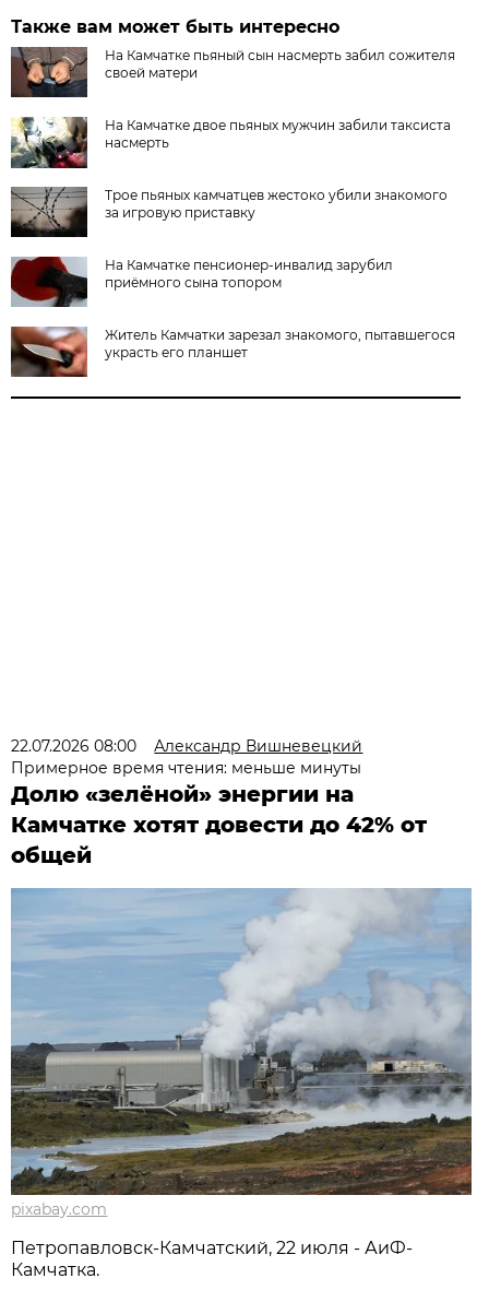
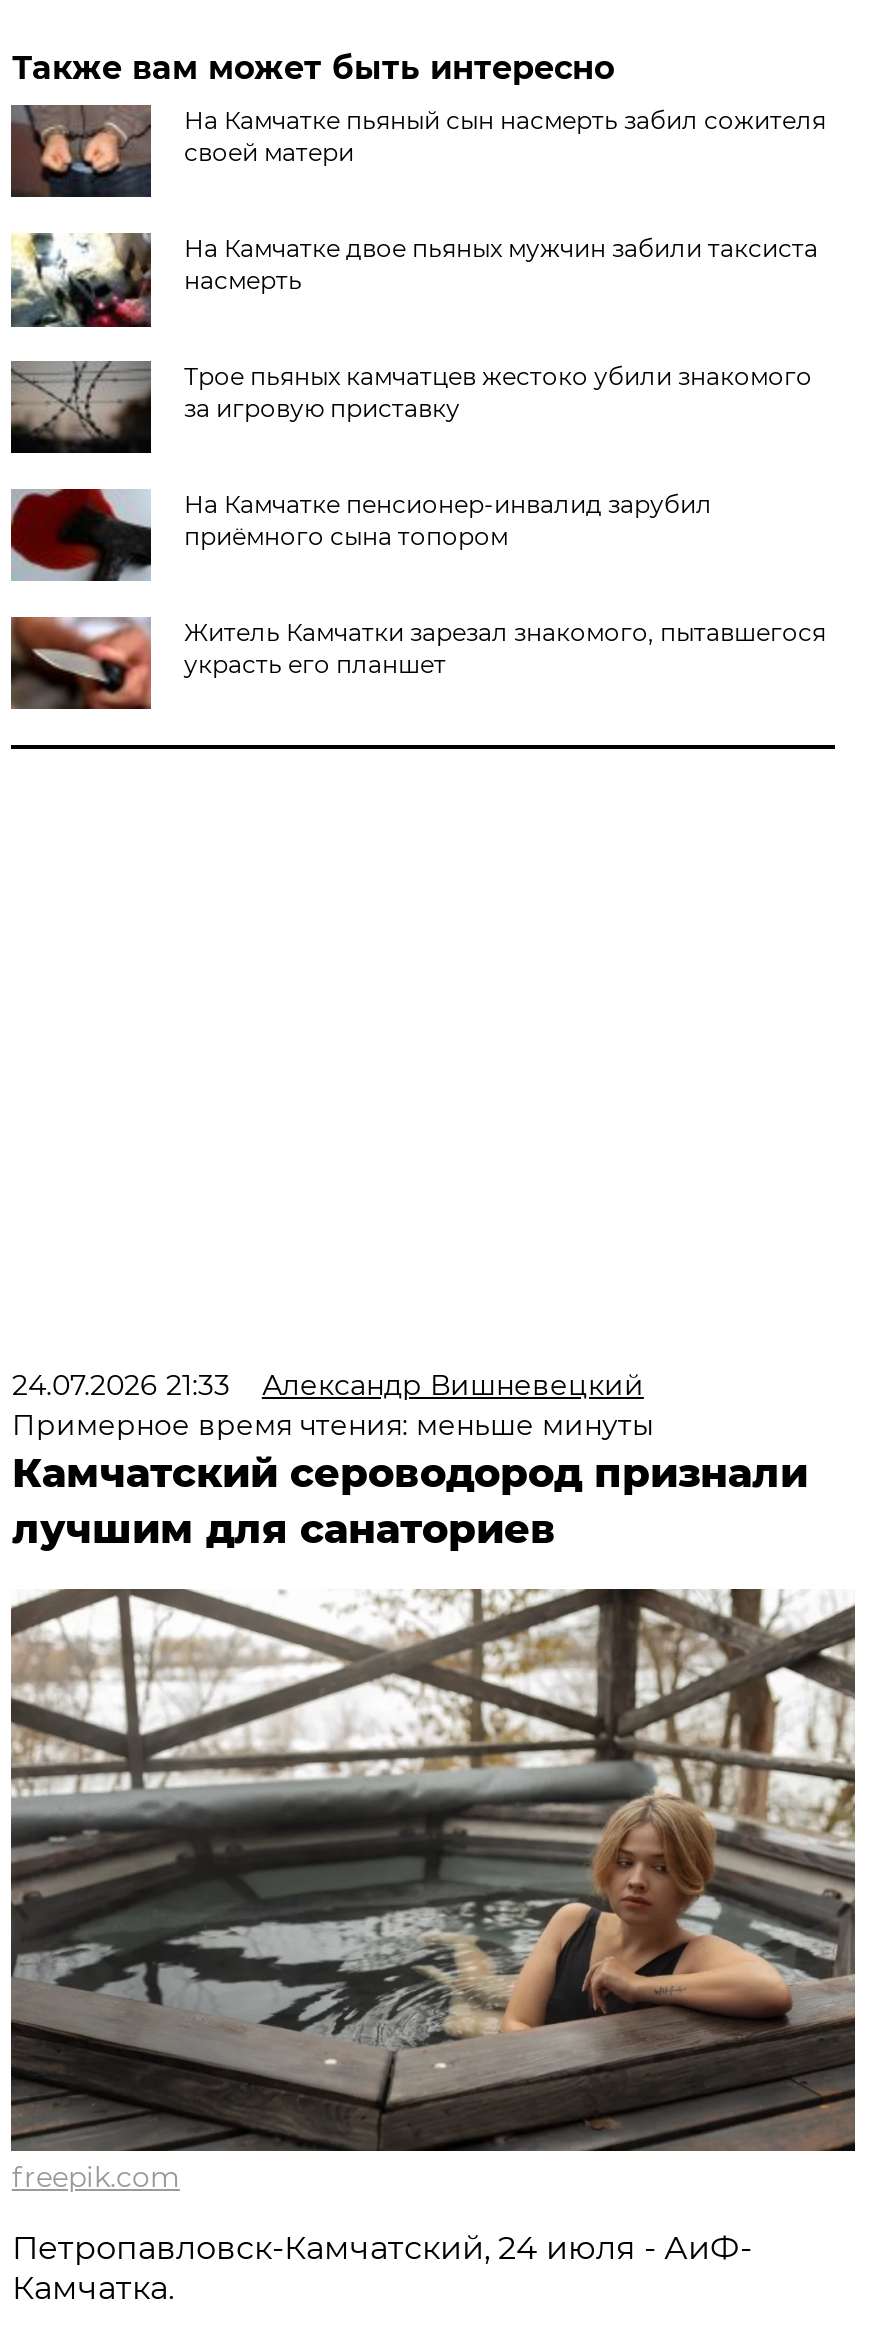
- 22.07.2026 08:00 Александр Вишневецкий
+ 24.07.2026 21:33 Александр Вишневецкий

- Долю «зелёной» энергии на
- Камчатке хотят довести до 42% от
- общей
+ Камчатский сероводород признали
+ лучшим для санаториев

- [image]
- pixabay.com
+ [image]
+ freepik.com

- Петропавловск-Камчатский, 22 июля - АиФ-
+ Петропавловск-Камчатский, 24 июля - АиФ-
